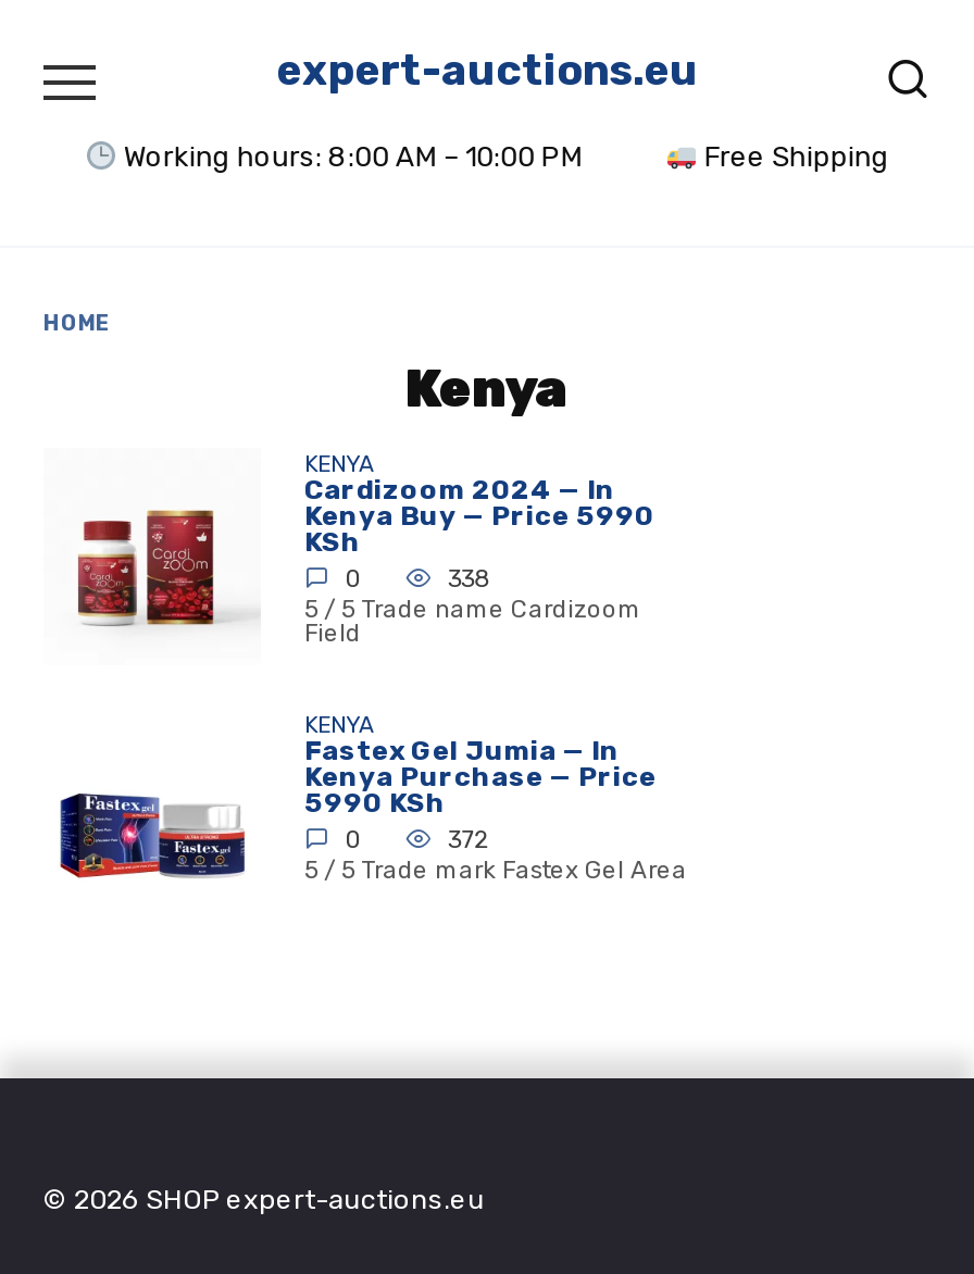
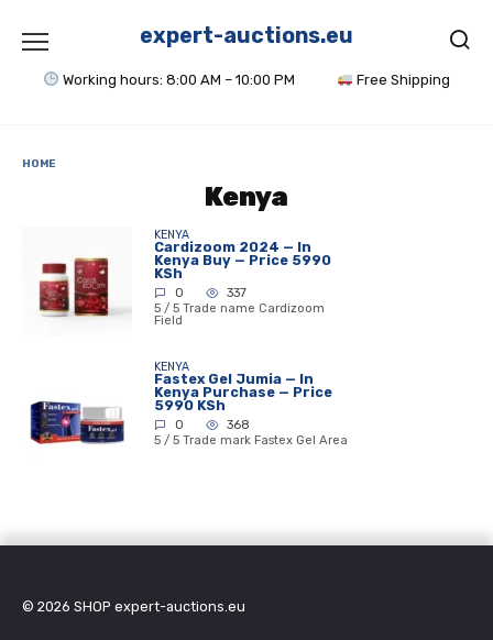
- 338
+ 337

- 372
+ 368
